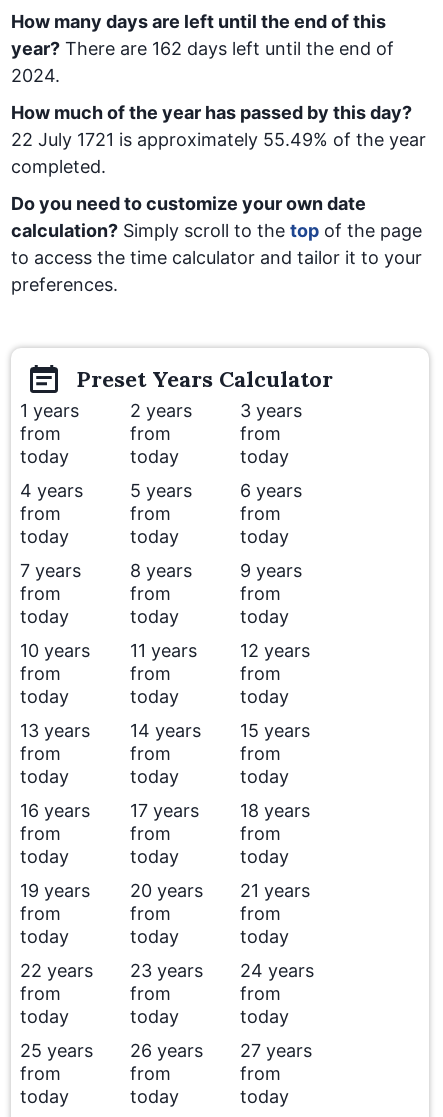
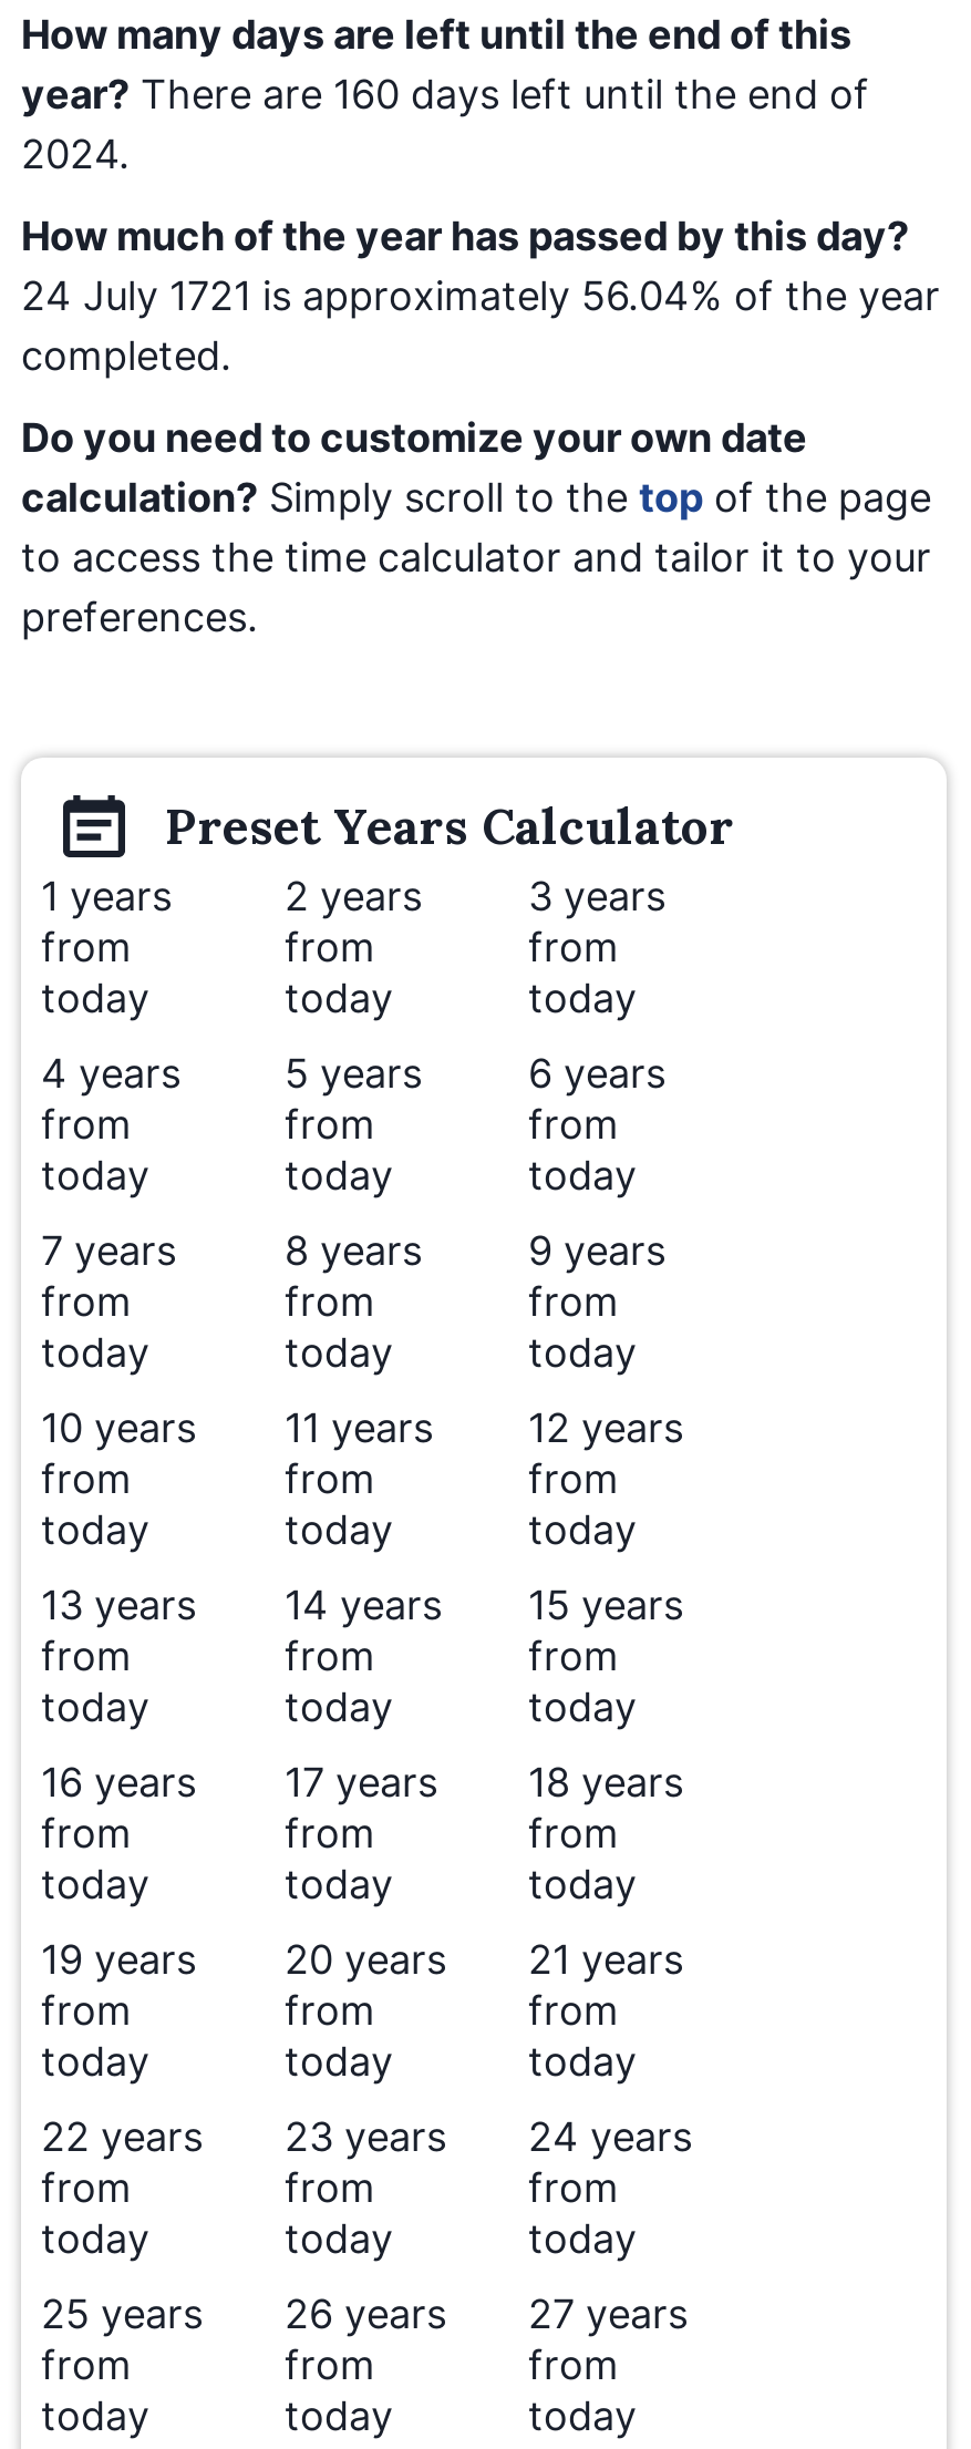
- year? There are 162 days left until the end of
+ year? There are 160 days left until the end of

- 22 July 1721 is approximately 55.49% of the year
+ 24 July 1721 is approximately 56.04% of the year
